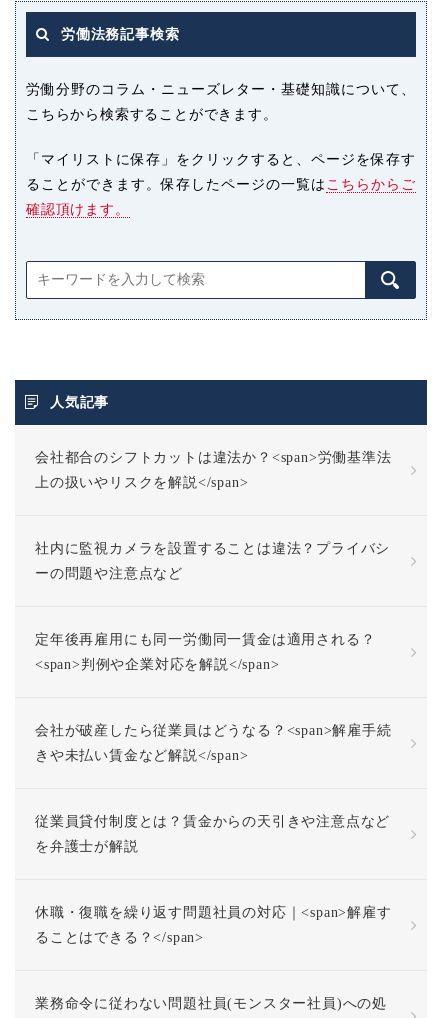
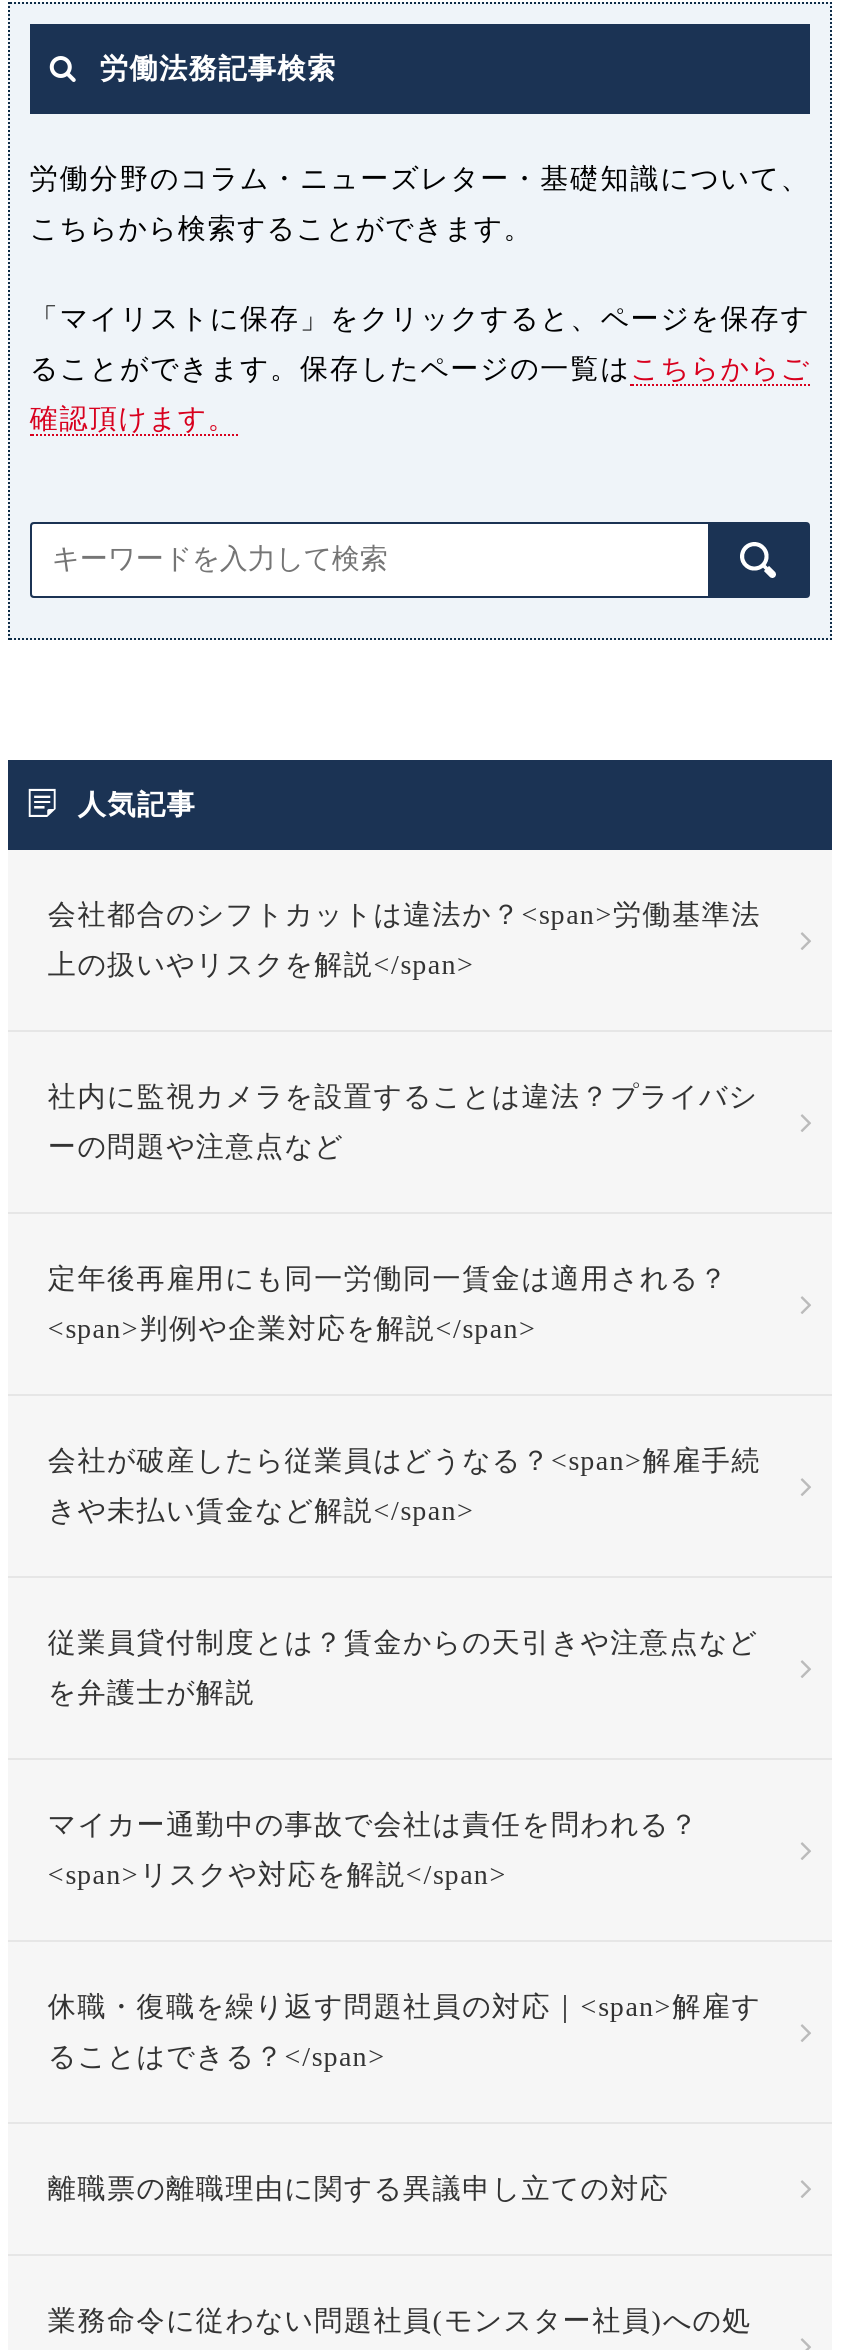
+ マイカー通勤中の事故で会社は責任を問われる？
+ <span>リスクや対応を解説</span>

+ 離職票の離職理由に関する異議申し立ての対応
